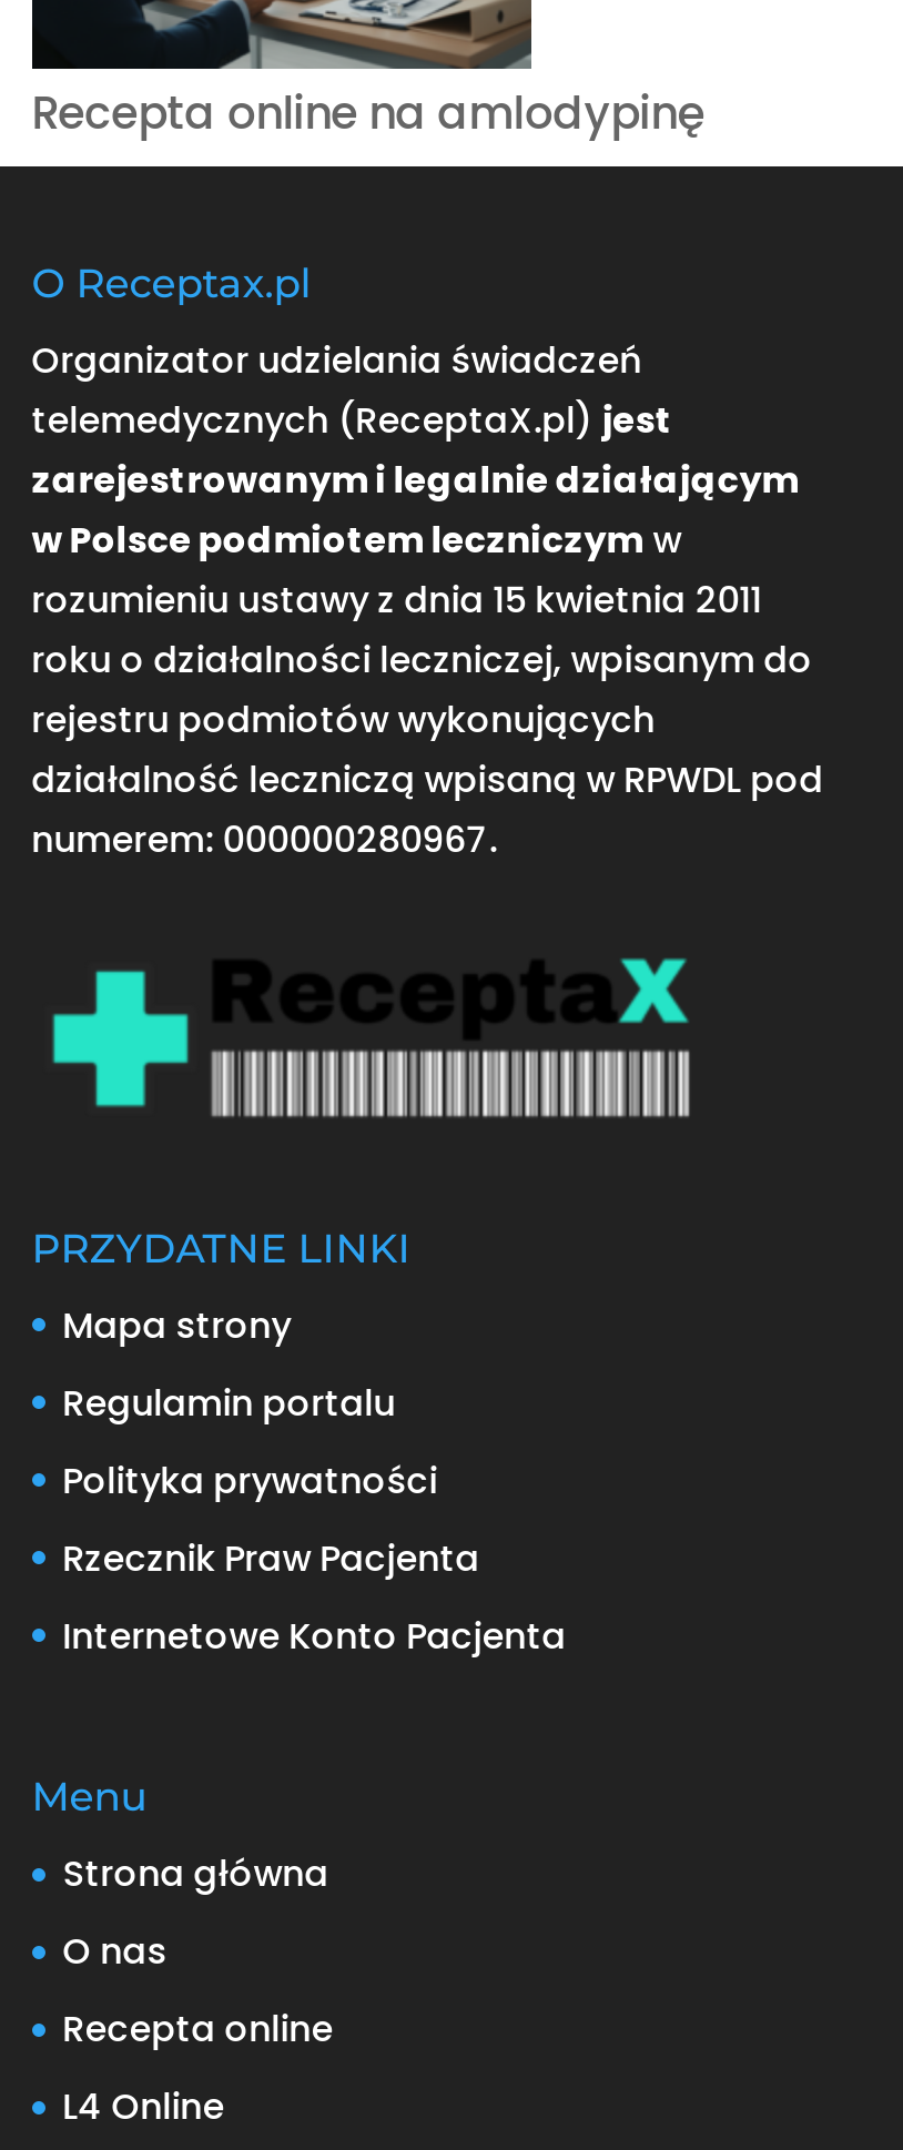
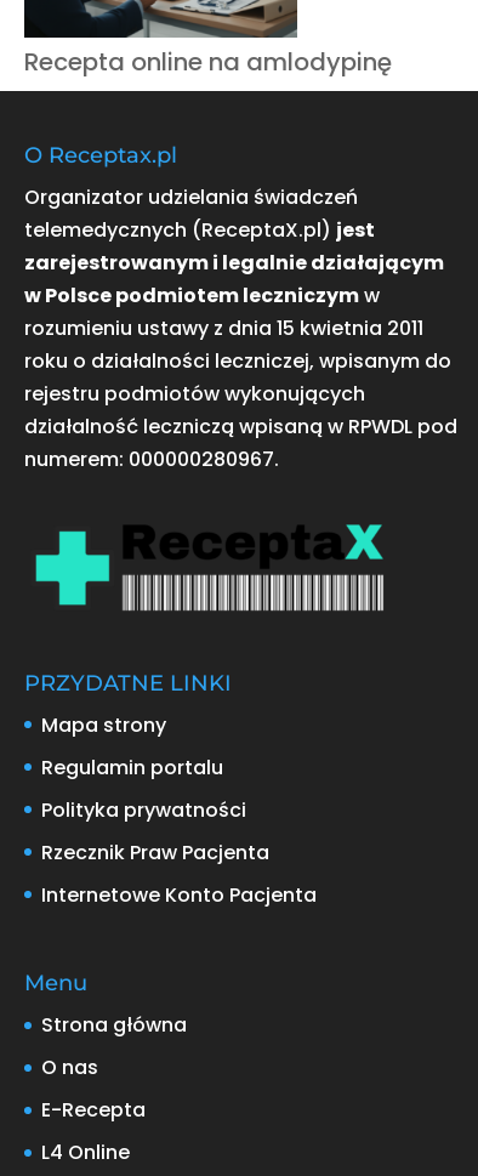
- Recepta online
+ E-Recepta
